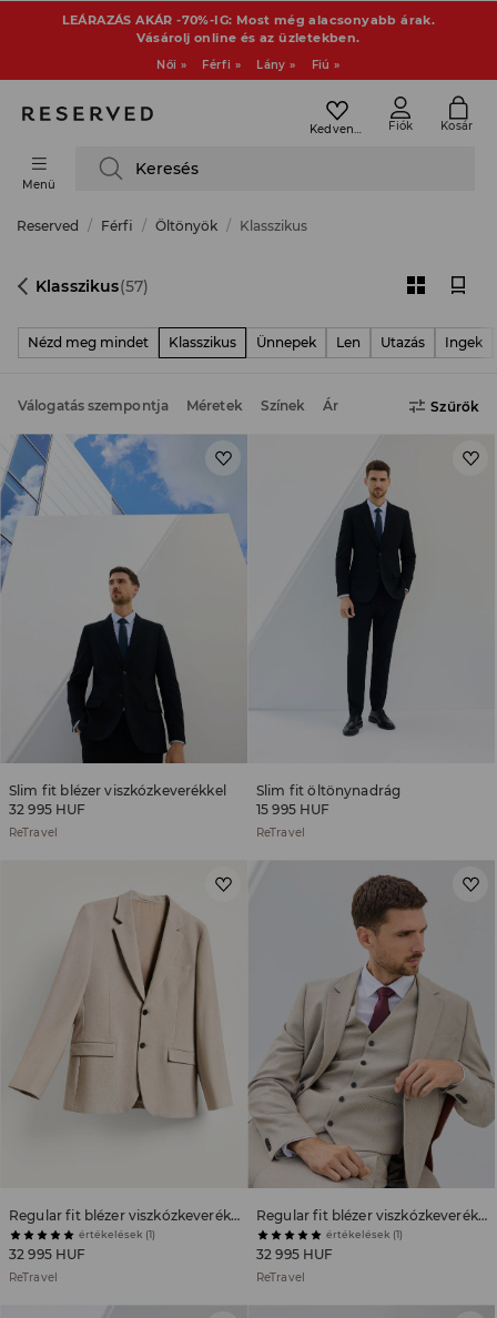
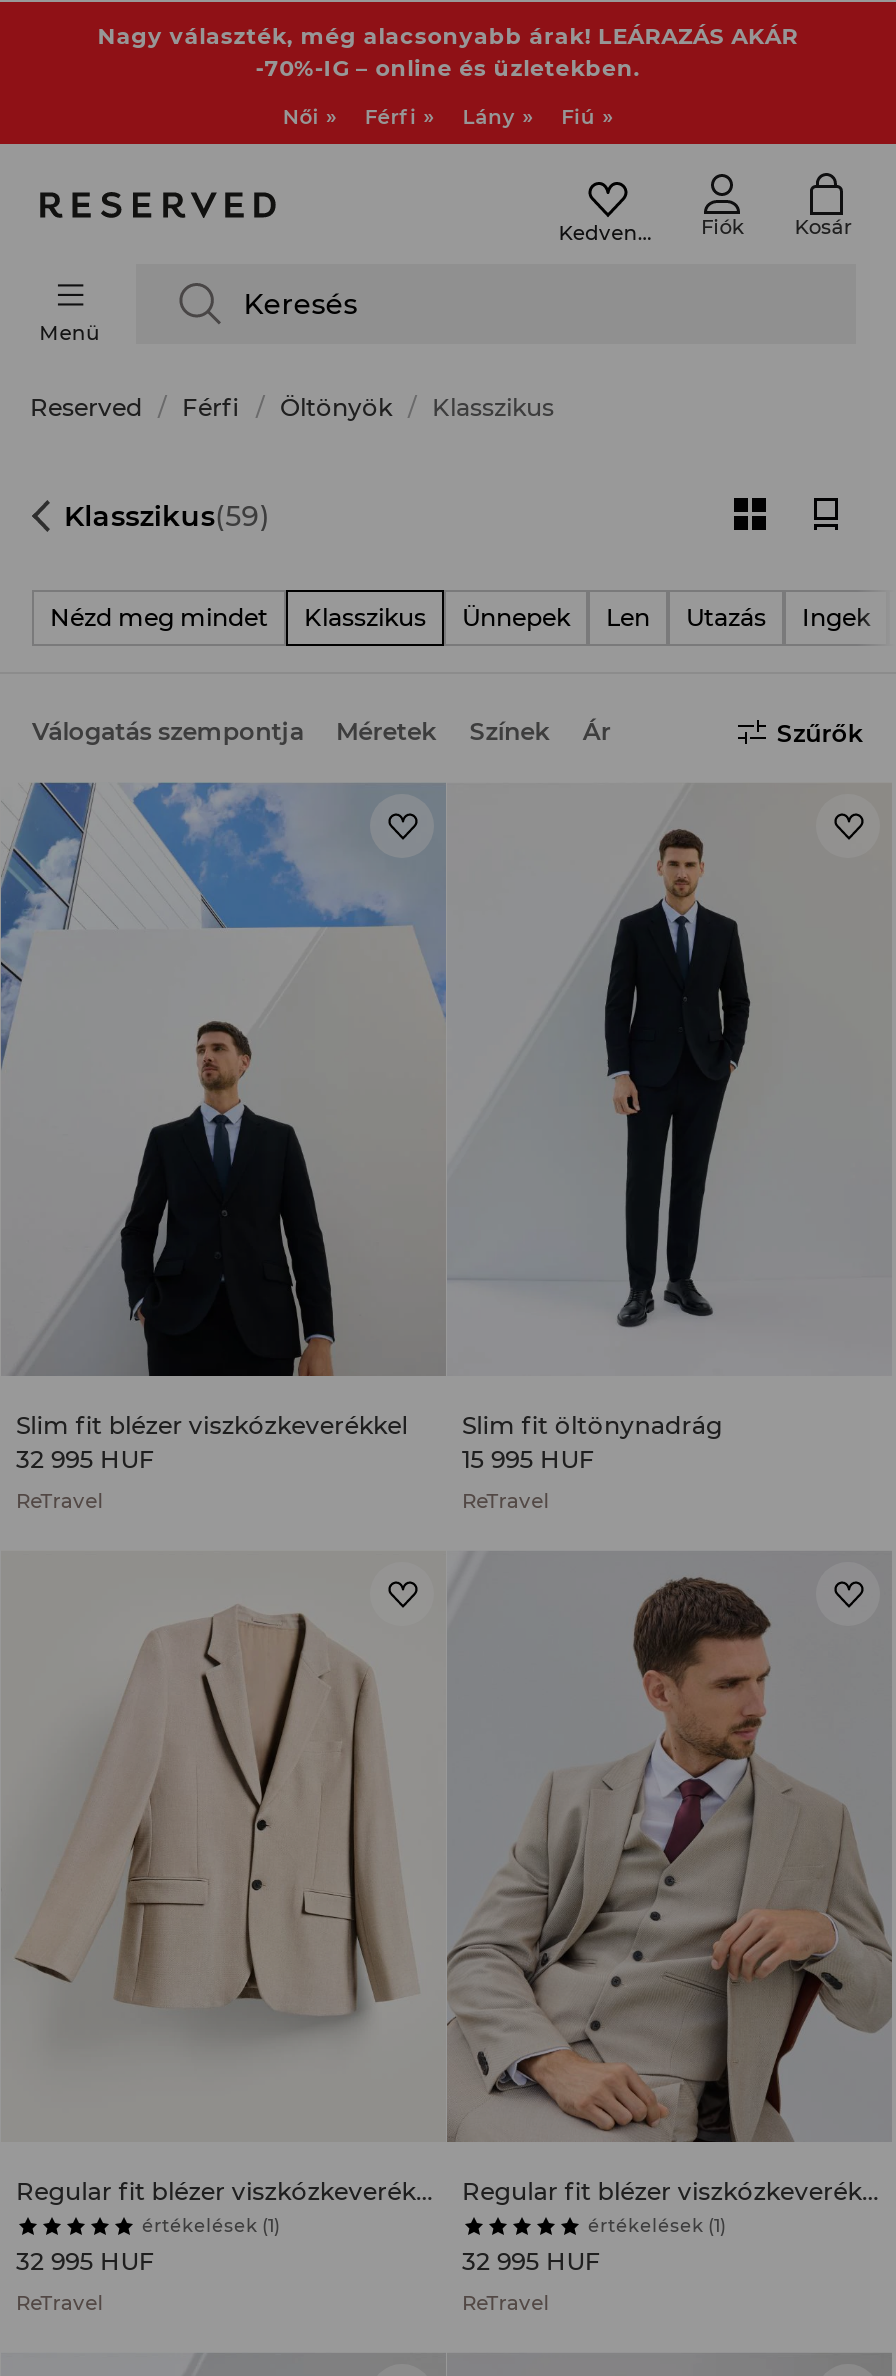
- LEÁRAZÁS AKÁR -70%-IG: Most még alacsonyabb árak.
- Vásárolj online és az üzletekben.
+ Nagy választék, még alacsonyabb árak! LEÁRAZÁS AKÁR
+ -70%-IG – online és üzletekben.

- Klasszikus(57)
+ Klasszikus(59)
